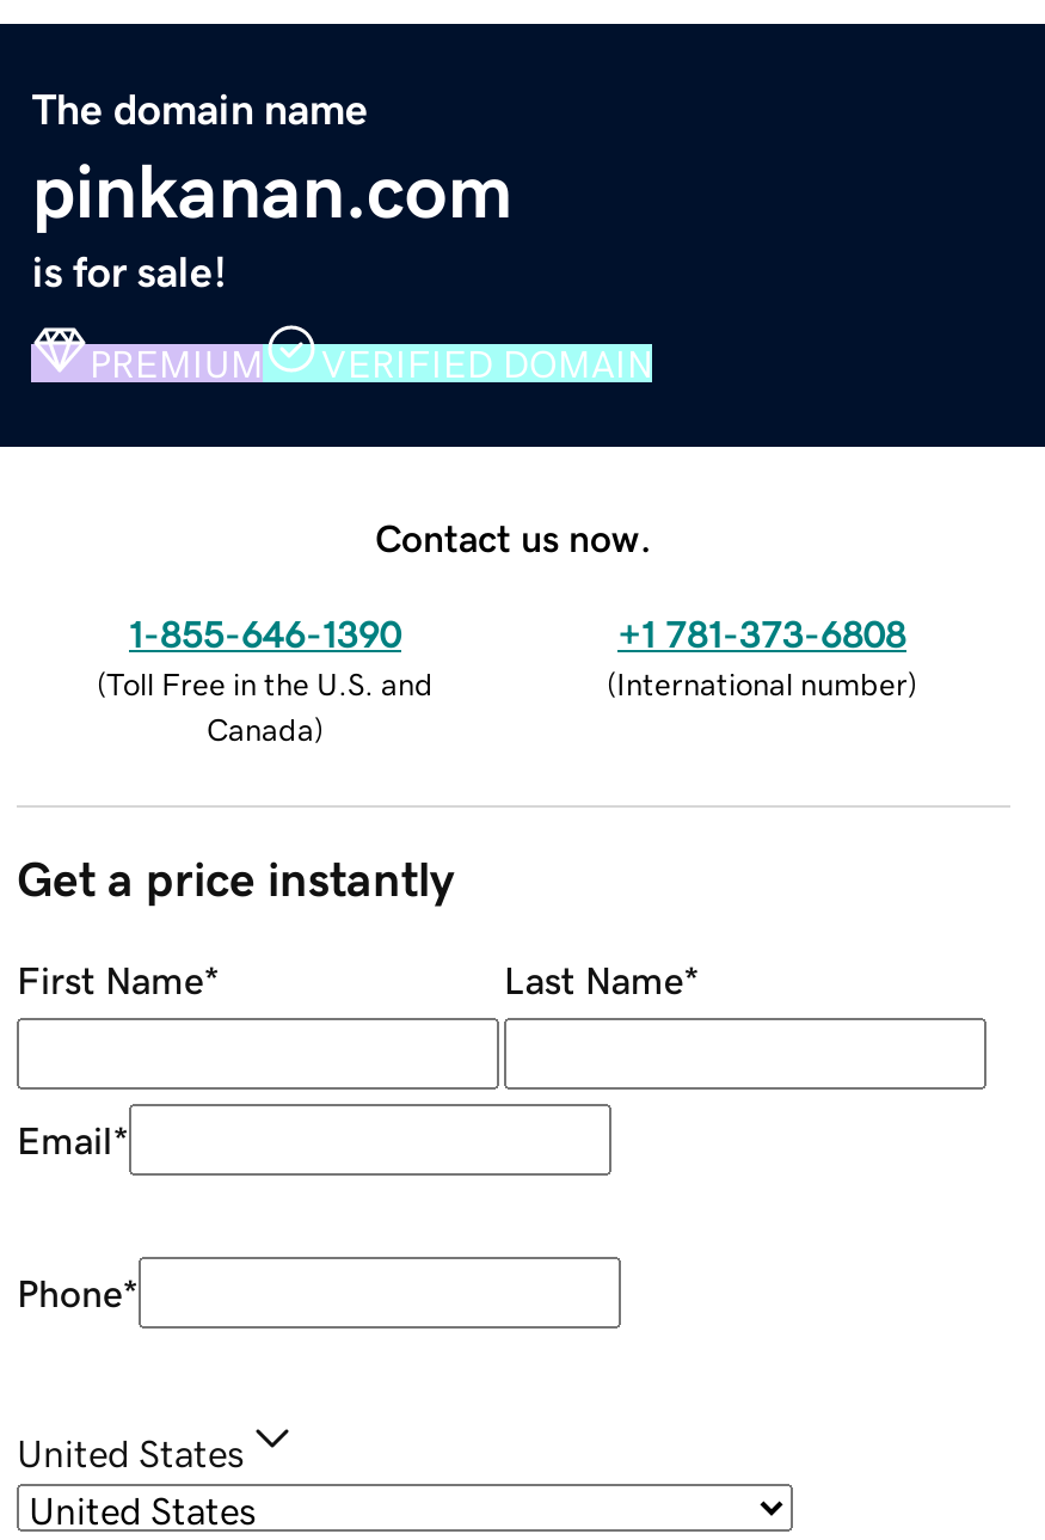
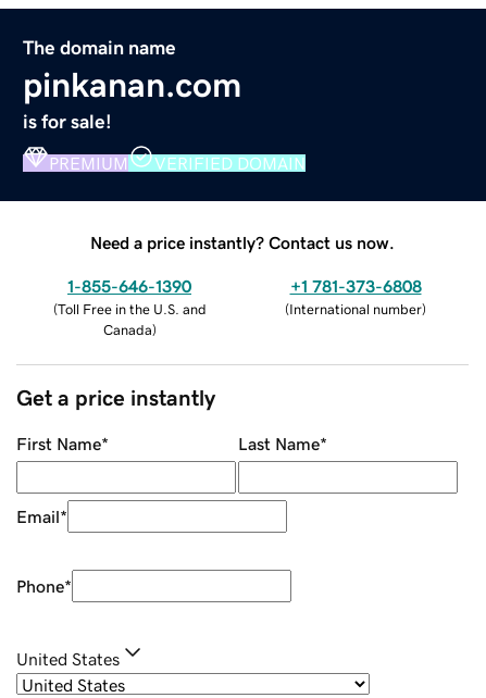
- Contact us now.
+ Need a price instantly? Contact us now.
